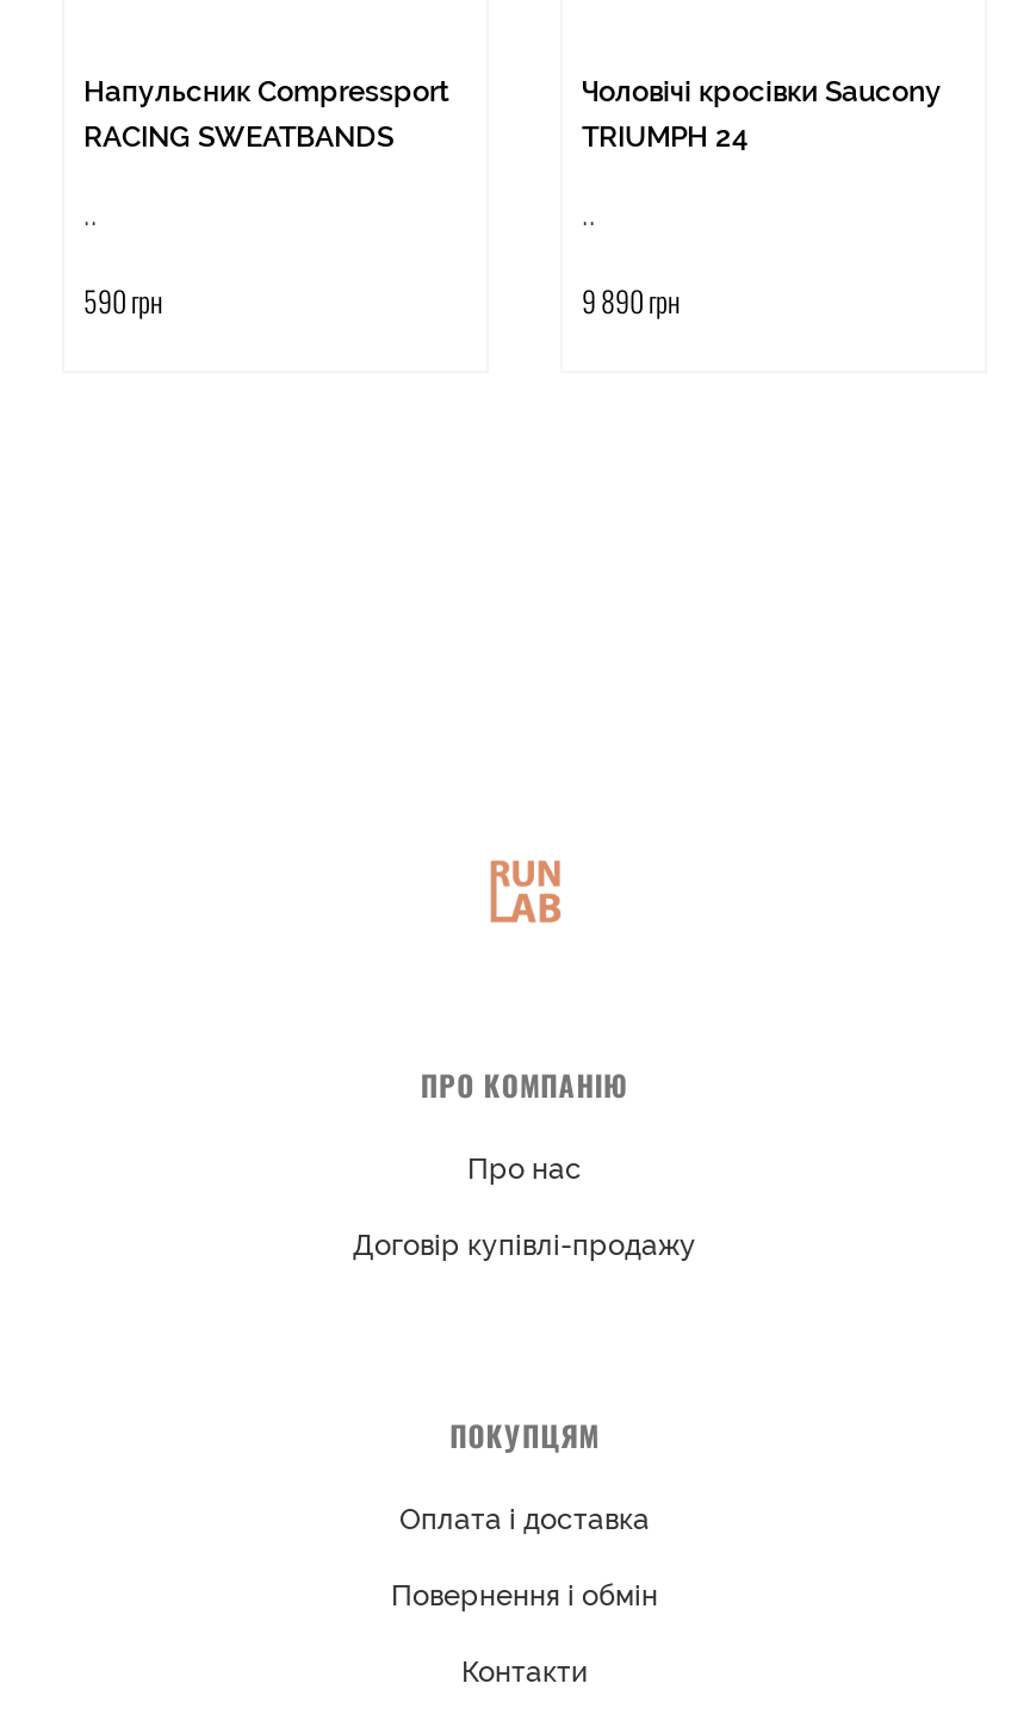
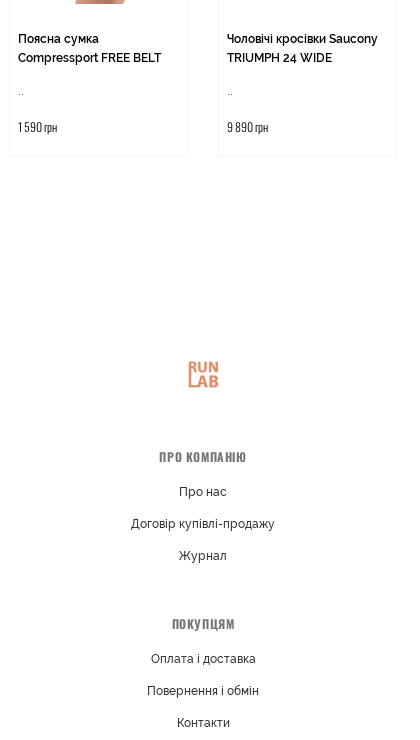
- Напульсник Compressport
- RACING SWEATBANDS
+ Поясна сумка
+ Compressport FREE BELT

- TRIUMPH 24
+ TRIUMPH 24 WIDE

- 590 грн
+ 1 590 грн

+ Журнал
